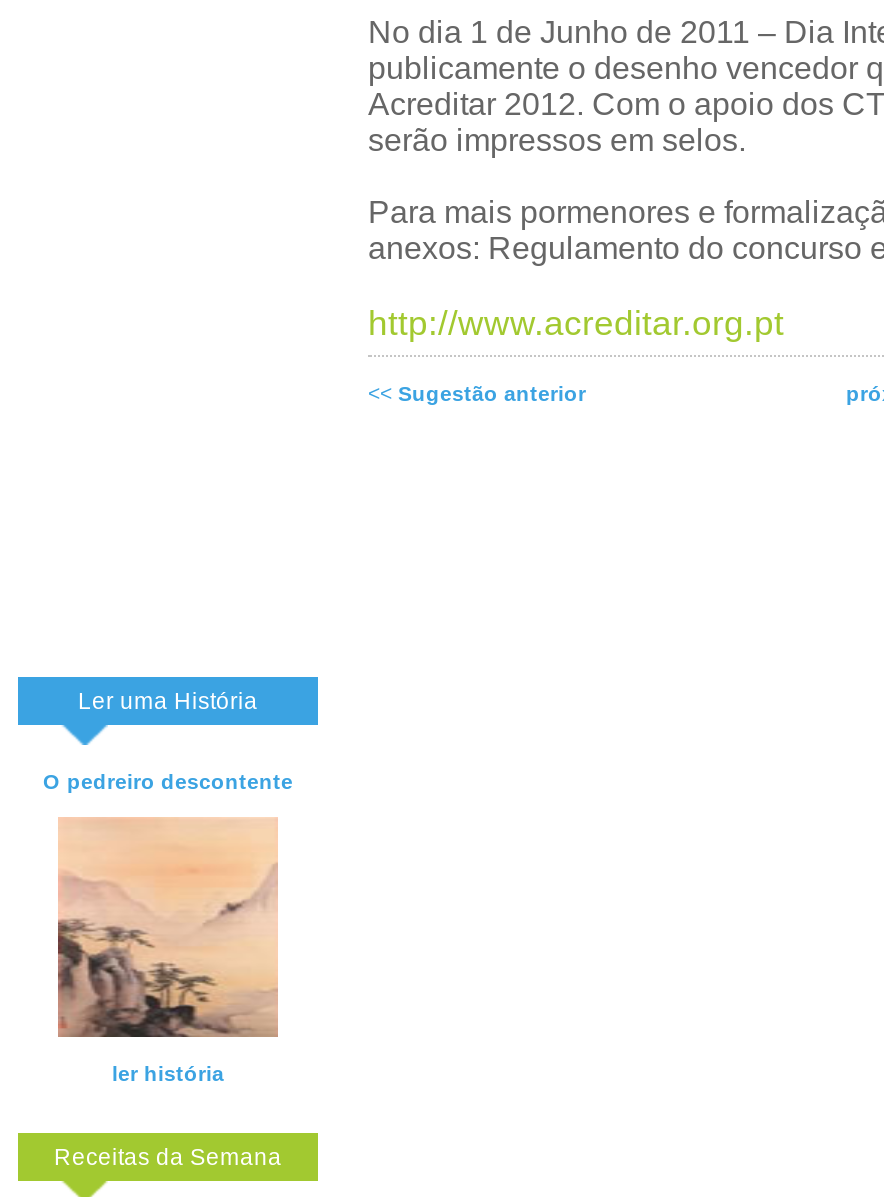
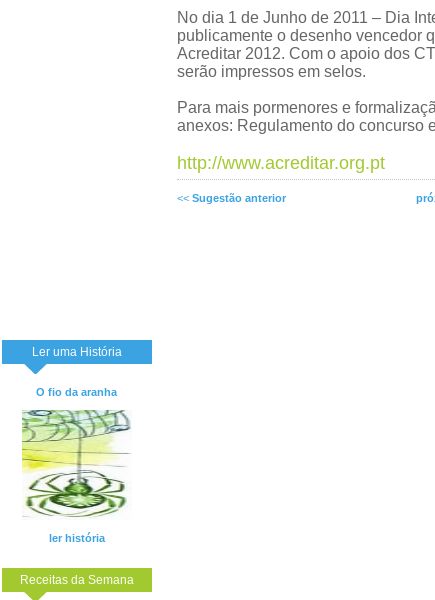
- O pedreiro descontente
+ O fio da aranha

- [image]
+ [image]
